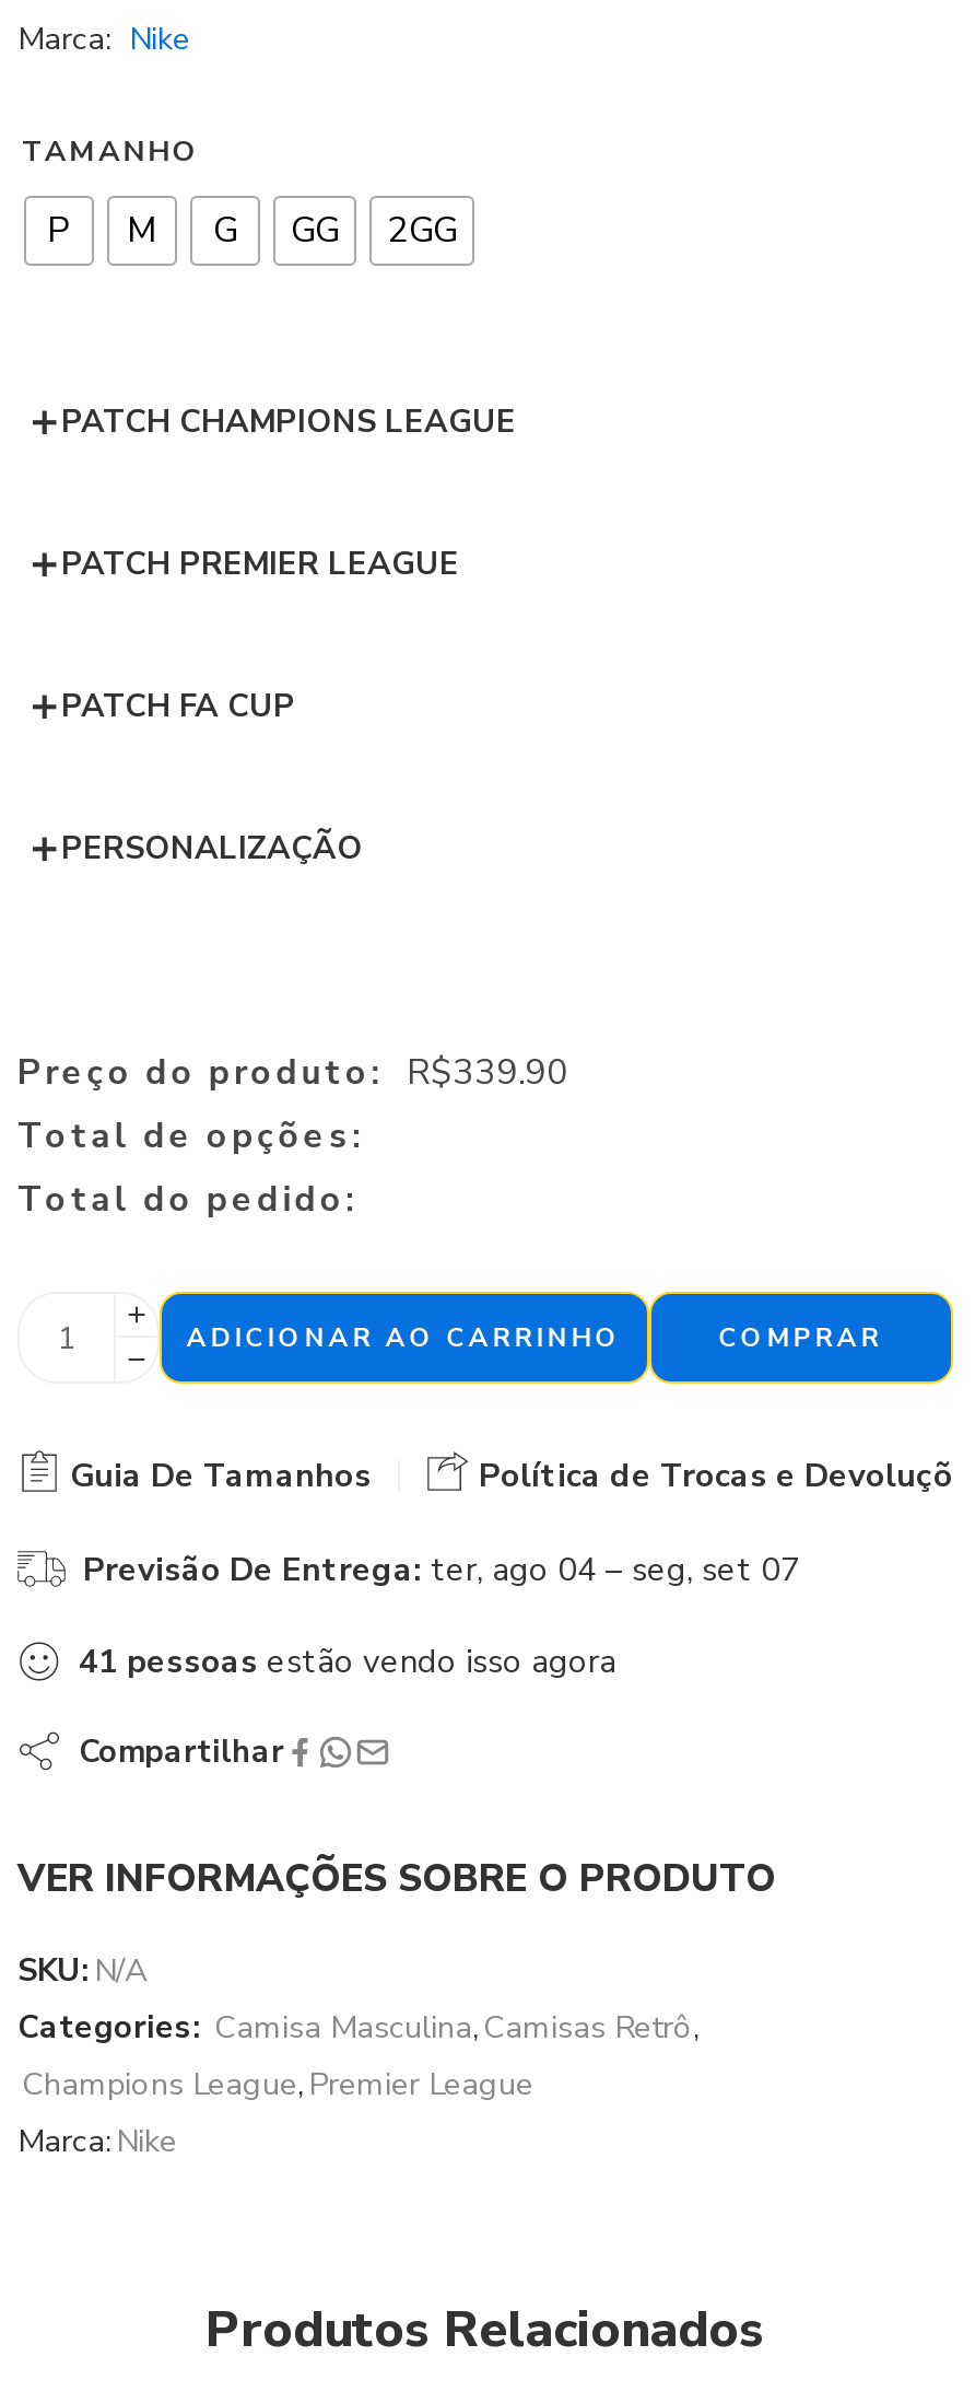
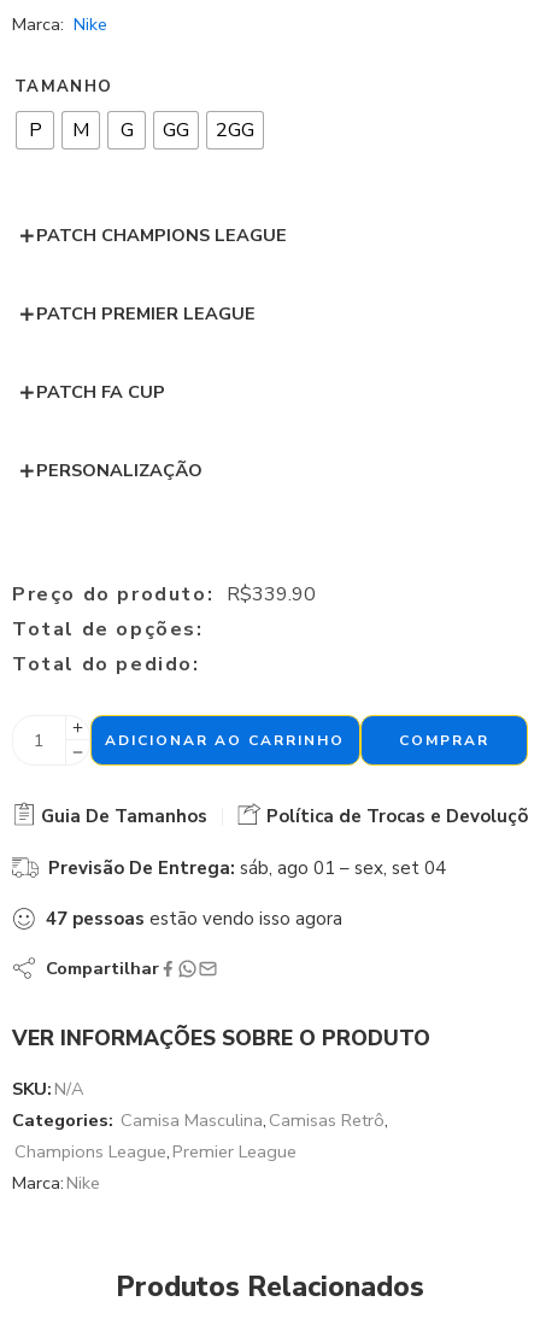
- Previsão De Entrega: ter, ago 04 – seg, set 07
+ Previsão De Entrega: sáb, ago 01 – sex, set 04

- 41 pessoas estão vendo isso agora
+ 47 pessoas estão vendo isso agora
